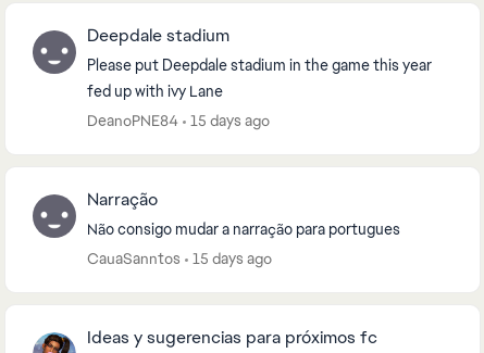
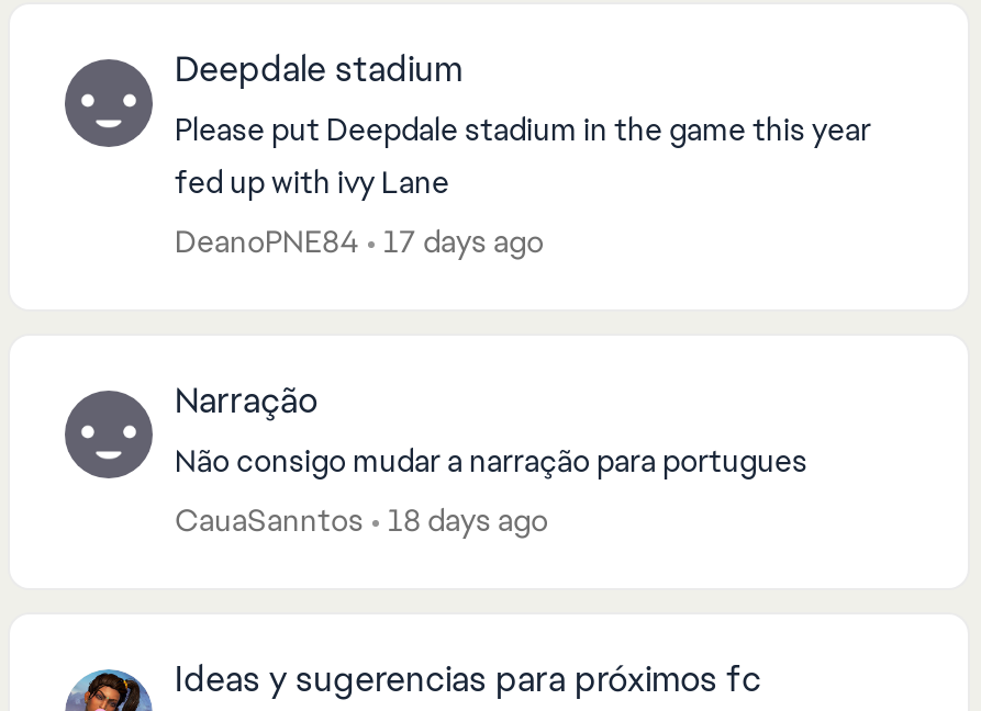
- DeanoPNE84 15 days ago
+ DeanoPNE84 17 days ago

- CauaSanntos 15 days ago
+ CauaSanntos 18 days ago
